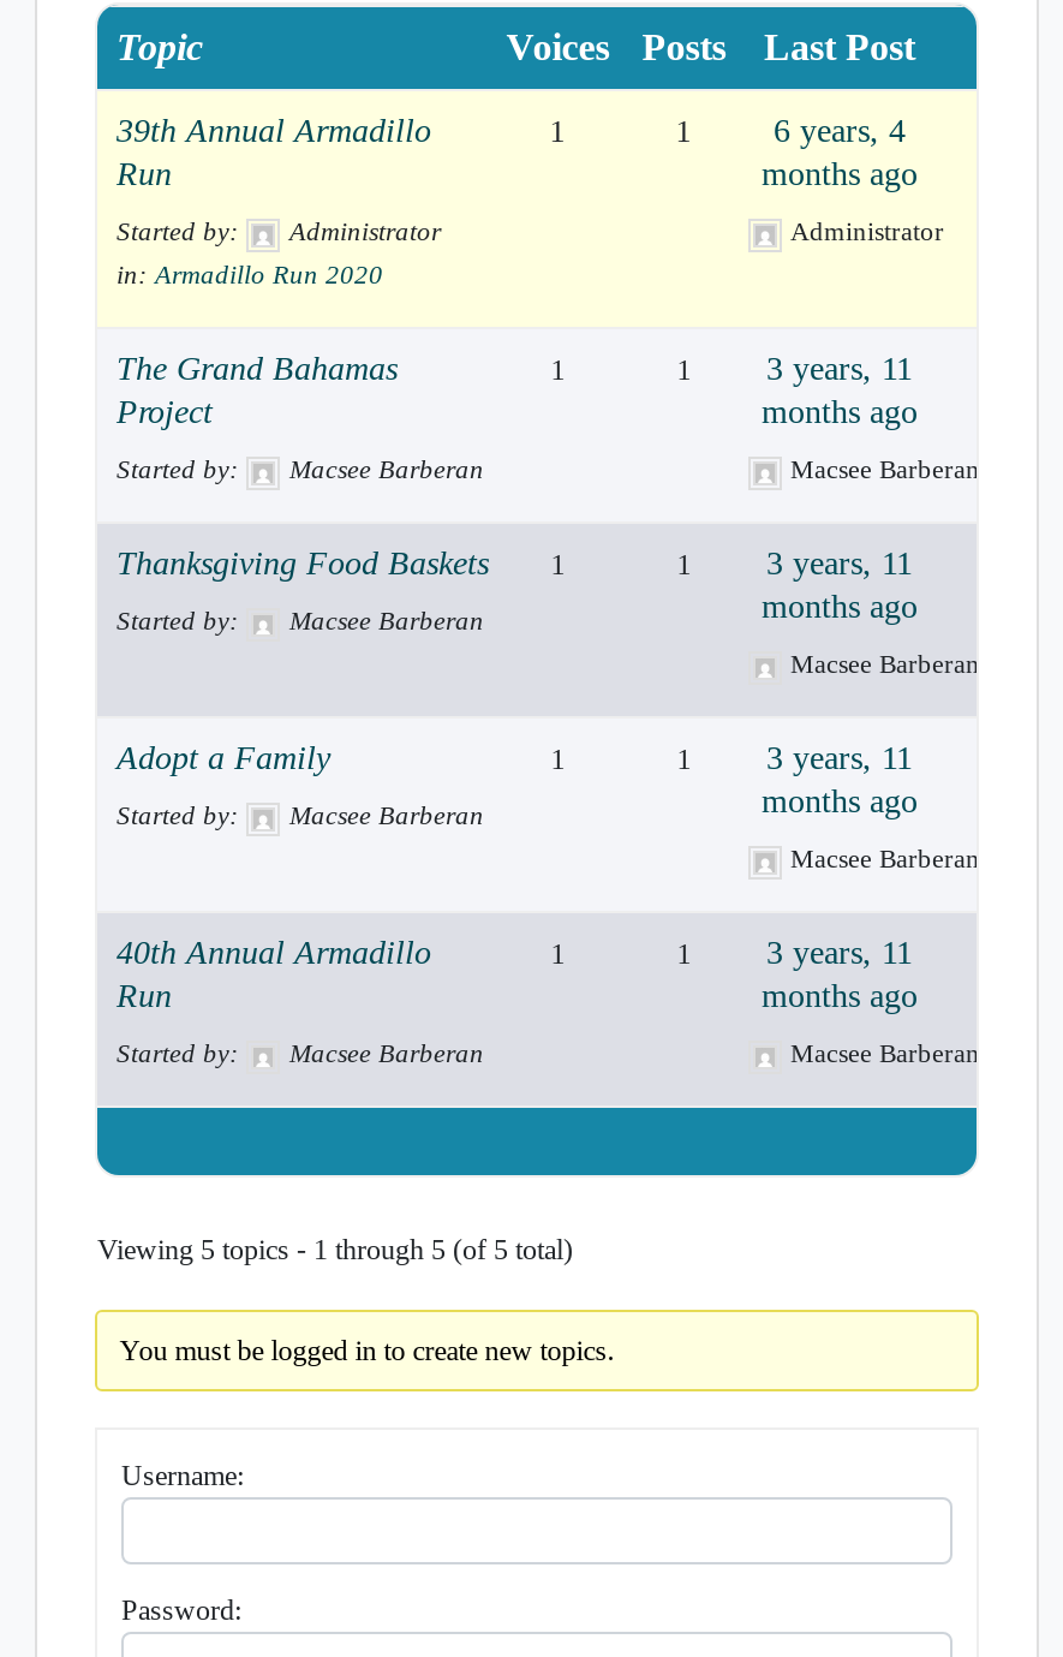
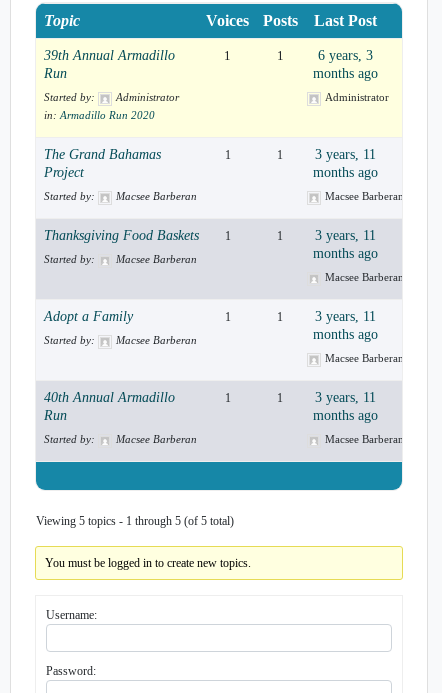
- 6 years, 4
+ 6 years, 3
